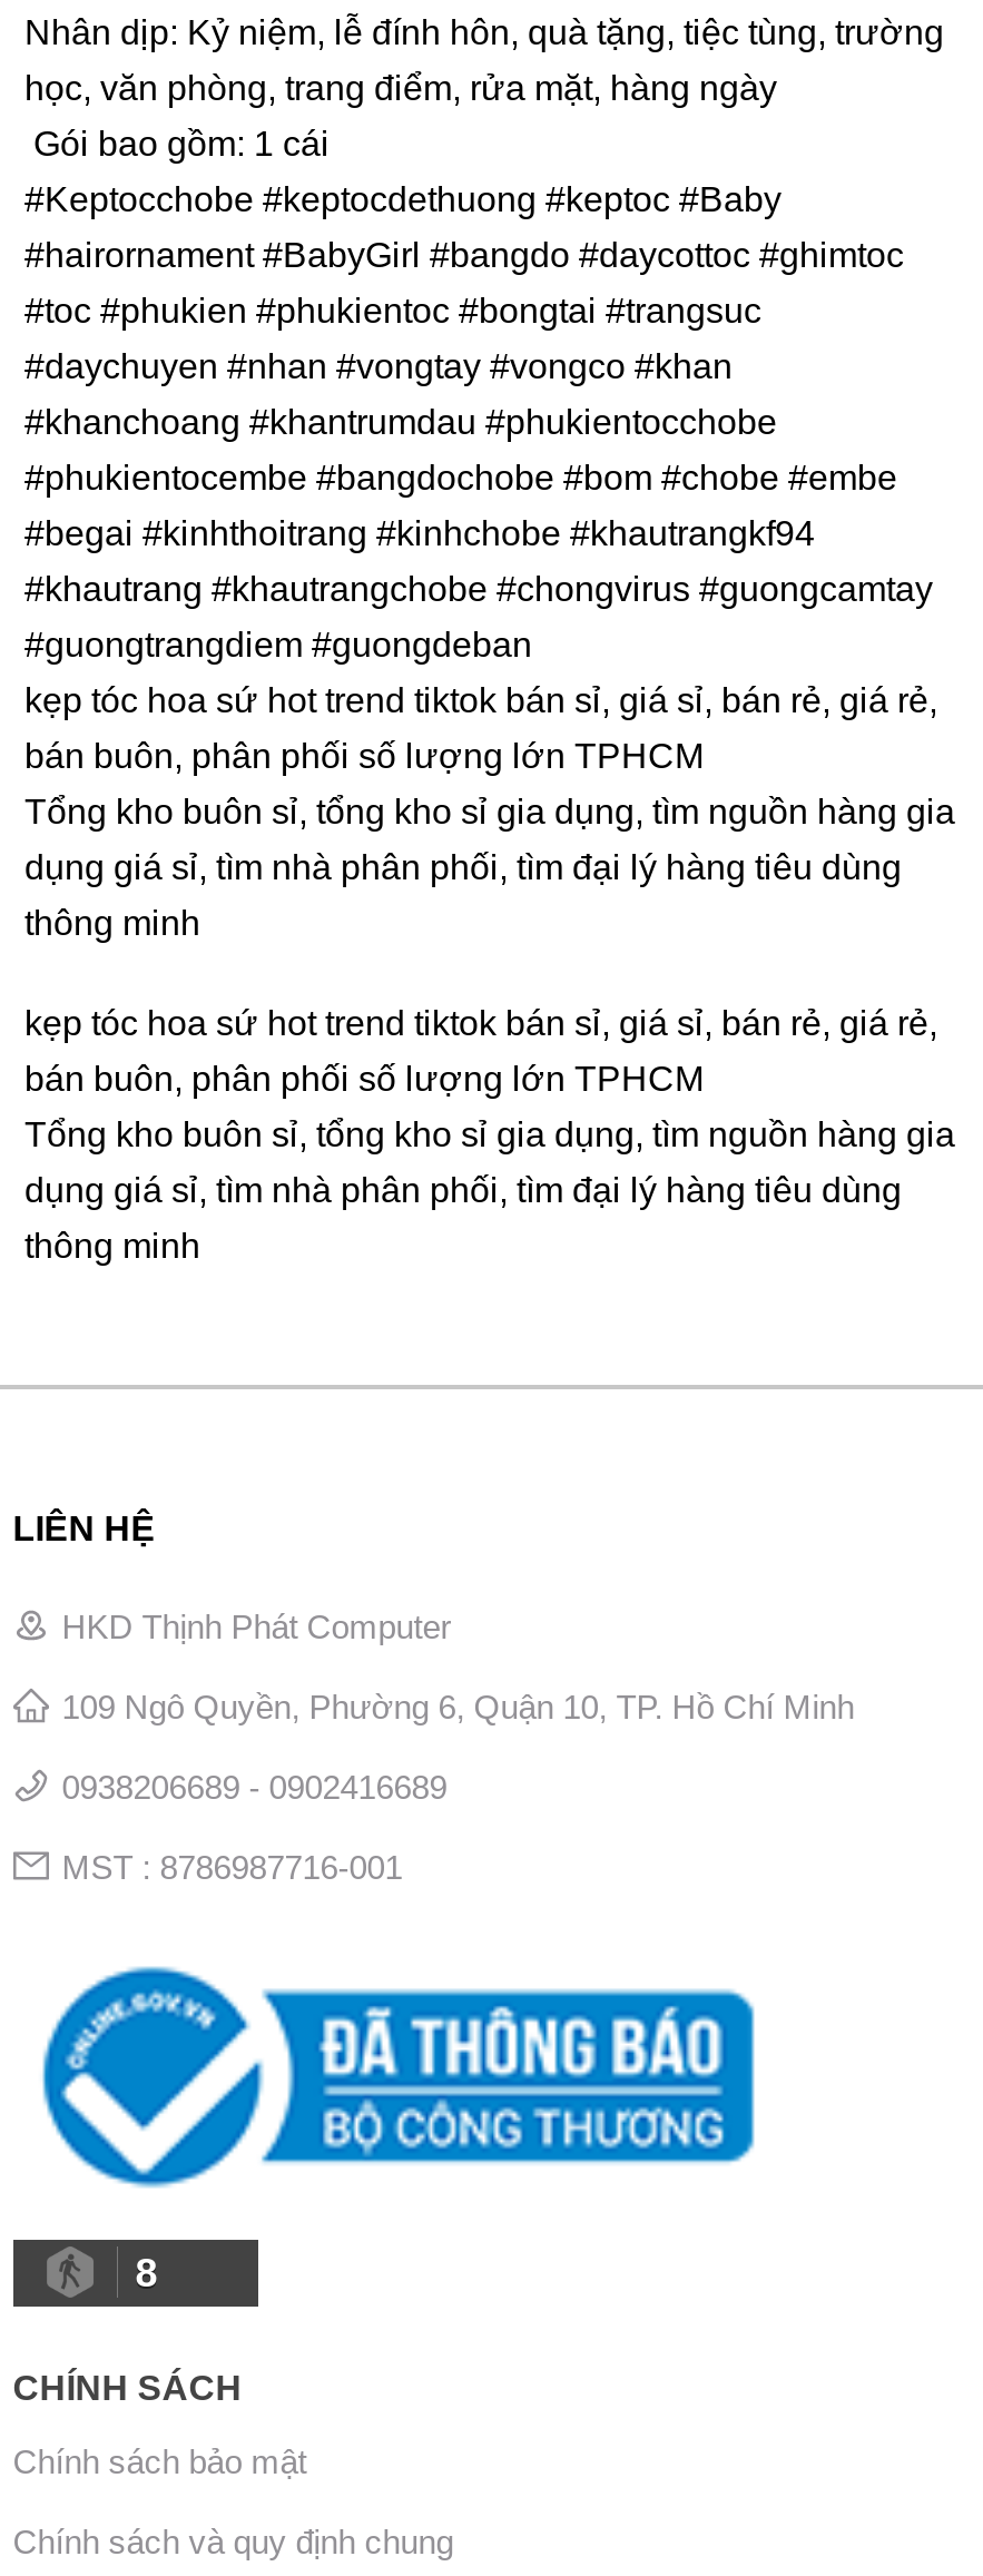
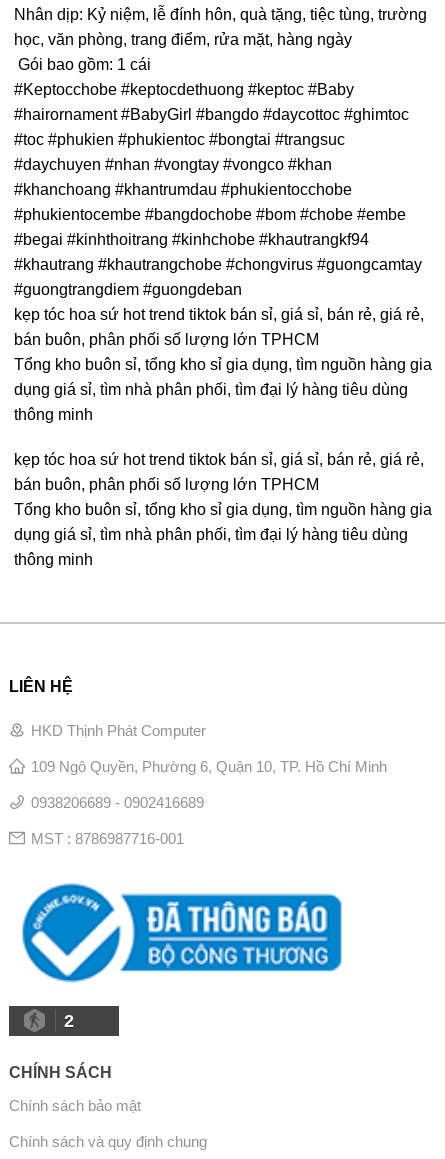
- 8
+ 2
